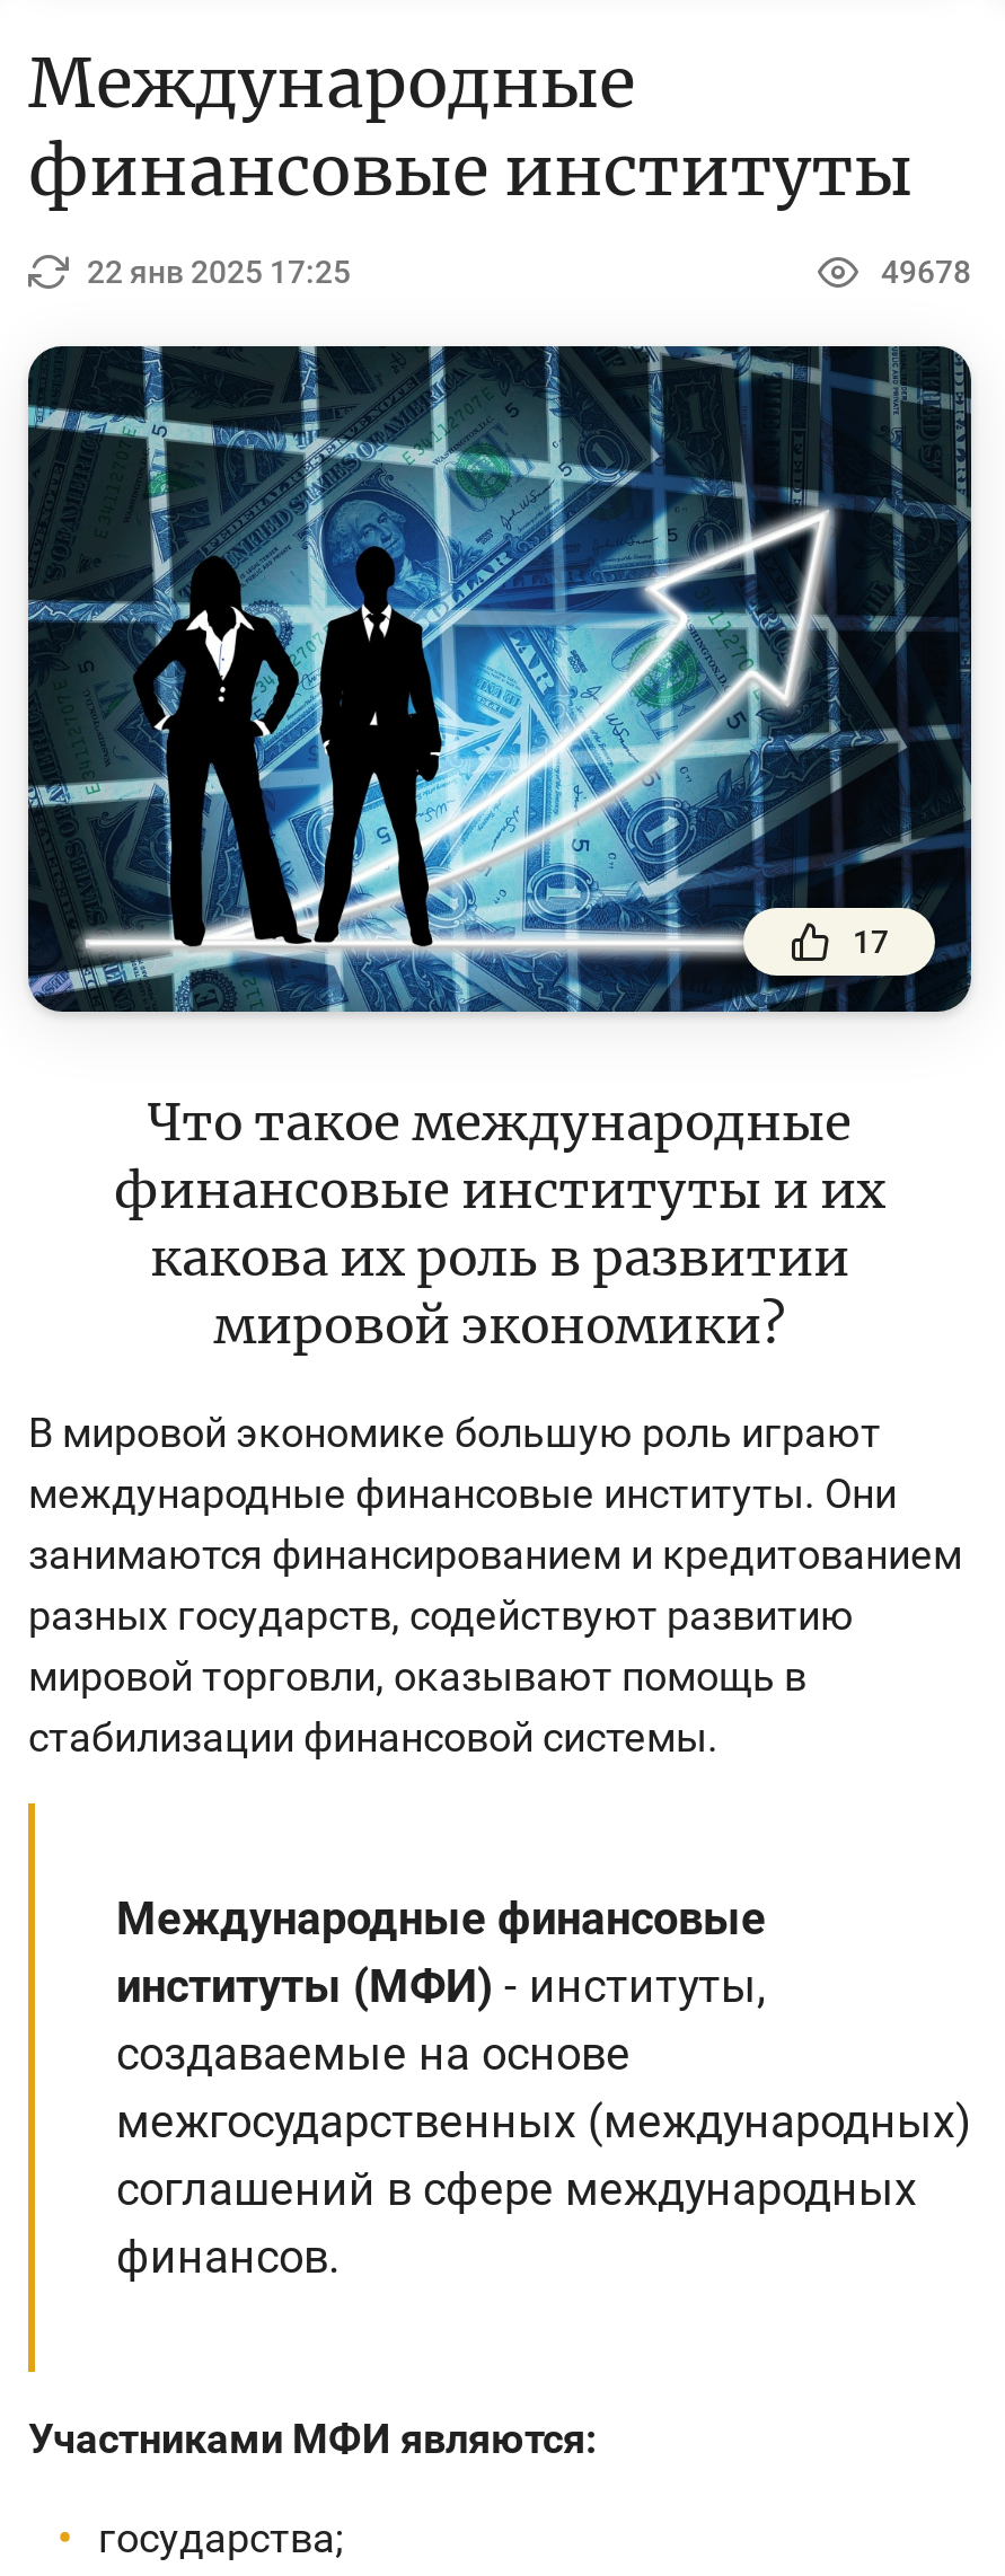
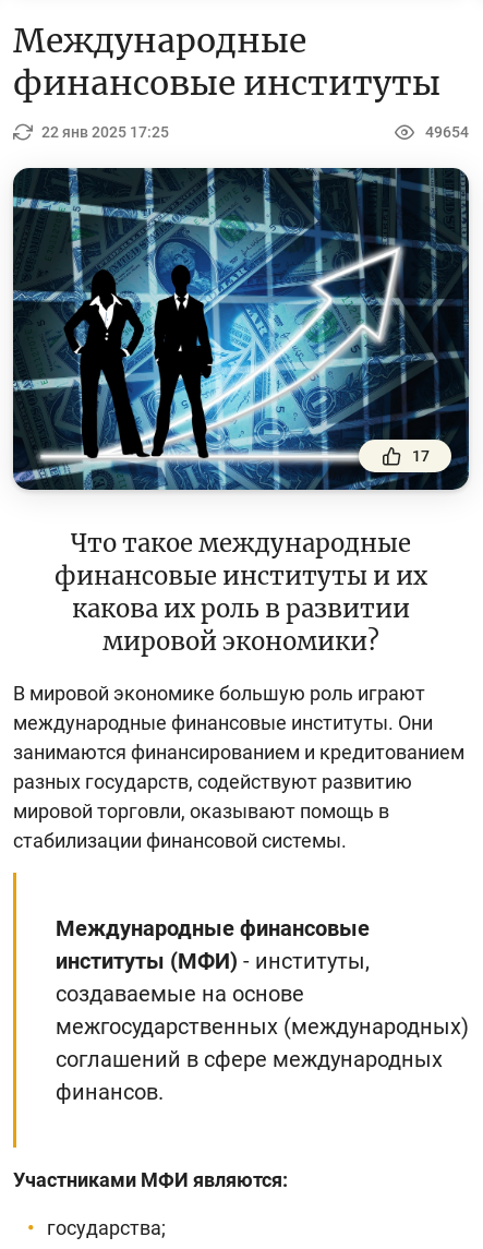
- 49678
+ 49654
